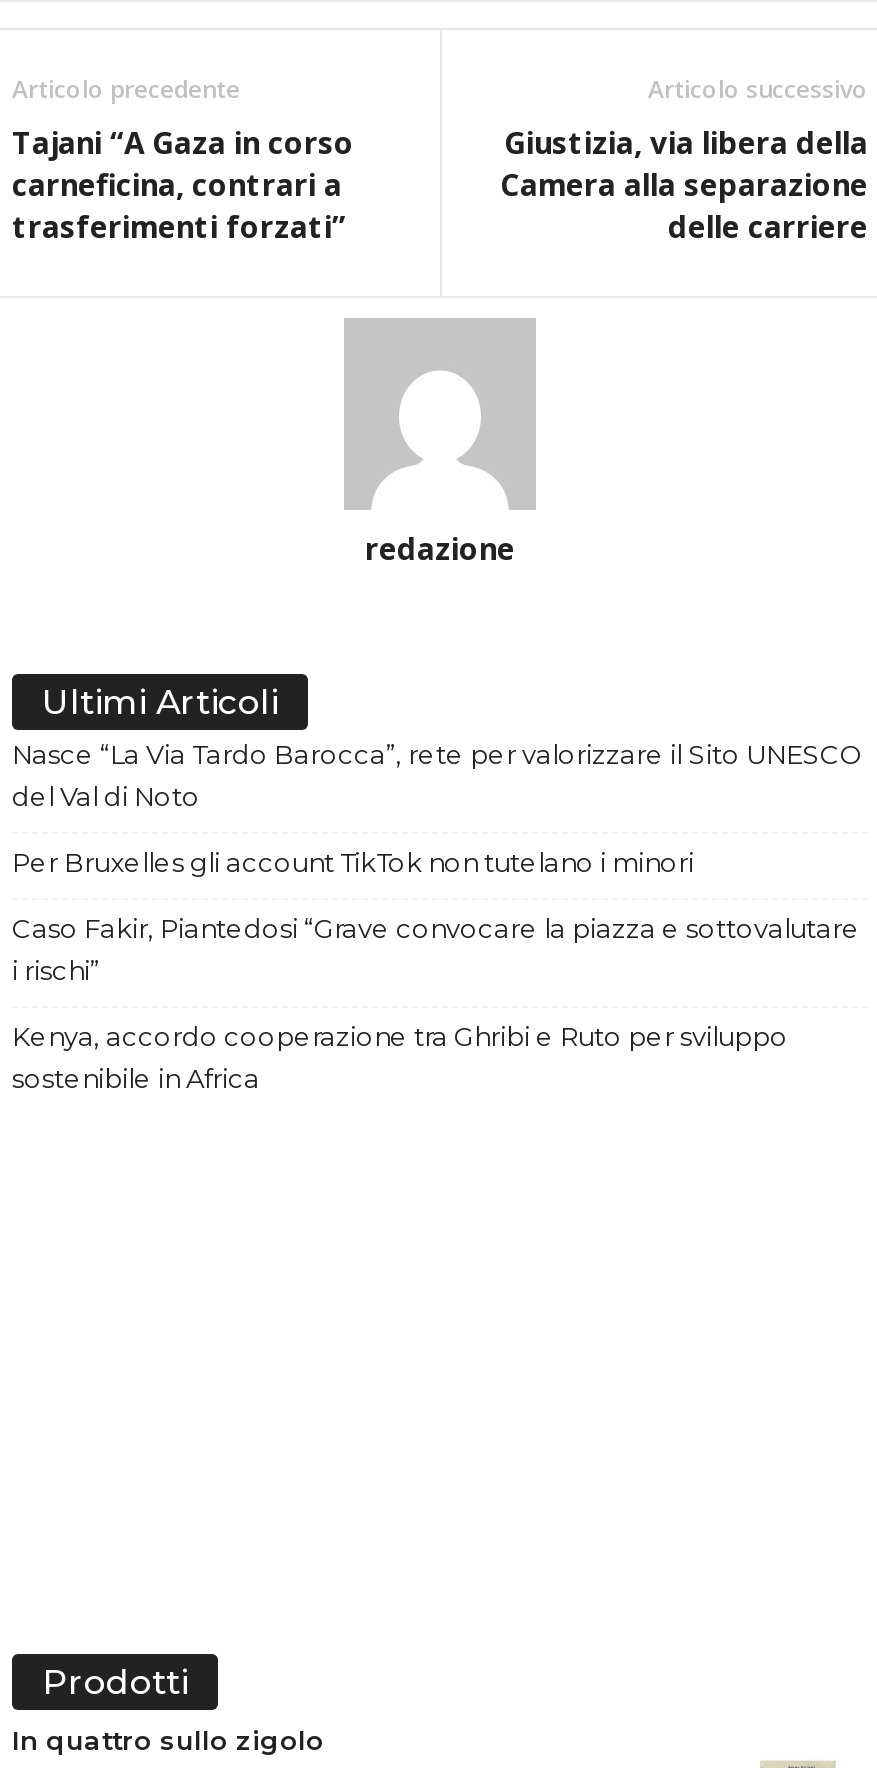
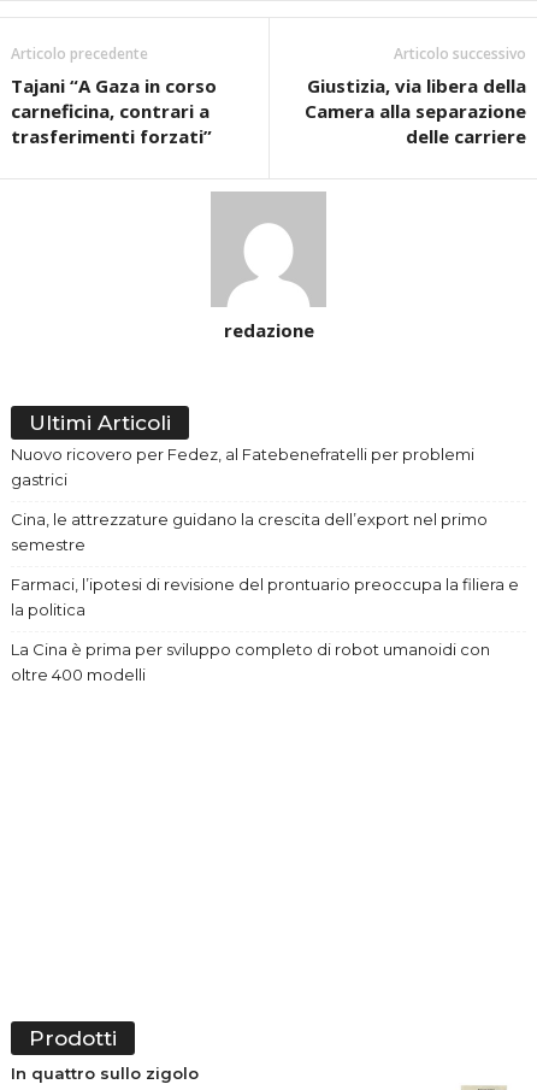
- Nasce “La Via Tardo Barocca”, rete per valorizzare il Sito UNESCO
- del Val di Noto
+ Nuovo ricovero per Fedez, al Fatebenefratelli per problemi
+ gastrici

- Per Bruxelles gli account TikTok non tutelano i minori
+ Cina, le attrezzature guidano la crescita dell’export nel primo
+ semestre

- Caso Fakir, Piantedosi “Grave convocare la piazza e sottovalutare
- i rischi”
+ Farmaci, l’ipotesi di revisione del prontuario preoccupa la filiera e
+ la politica

- Kenya, accordo cooperazione tra Ghribi e Ruto per sviluppo
- sostenibile in Africa
+ La Cina è prima per sviluppo completo di robot umanoidi con
+ oltre 400 modelli
